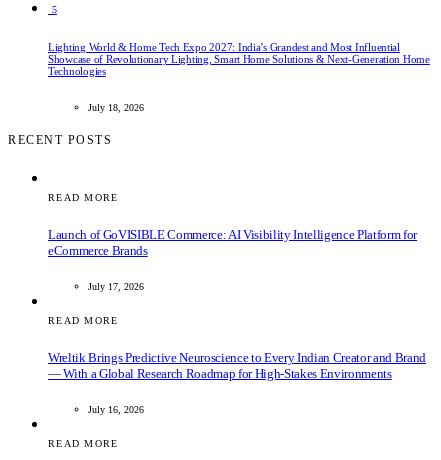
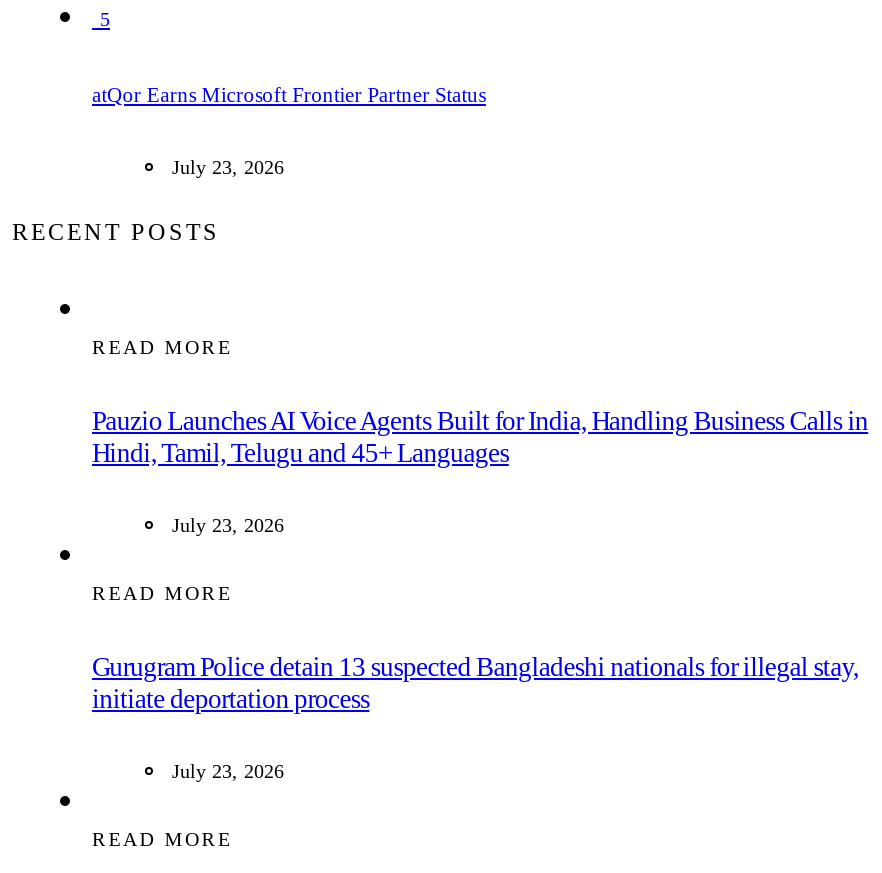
- Lighting World & Home Tech Expo 2027: India’s Grandest and Most Influential
- Showcase of Revolutionary Lighting, Smart Home Solutions & Next-Generation Home
- Technologies
+ atQor Earns Microsoft Frontier Partner Status

- July 18, 2026
+ July 23, 2026

- Launch of GoVISIBLE Commerce: AI Visibility Intelligence Platform for
- eCommerce Brands
+ Pauzio Launches AI Voice Agents Built for India, Handling Business Calls in
+ Hindi, Tamil, Telugu and 45+ Languages

- July 17, 2026
+ July 23, 2026

- Wreltik Brings Predictive Neuroscience to Every Indian Creator and Brand
- — With a Global Research Roadmap for High-Stakes Environments
+ Gurugram Police detain 13 suspected Bangladeshi nationals for illegal stay,
+ initiate deportation process

- July 16, 2026
+ July 23, 2026
